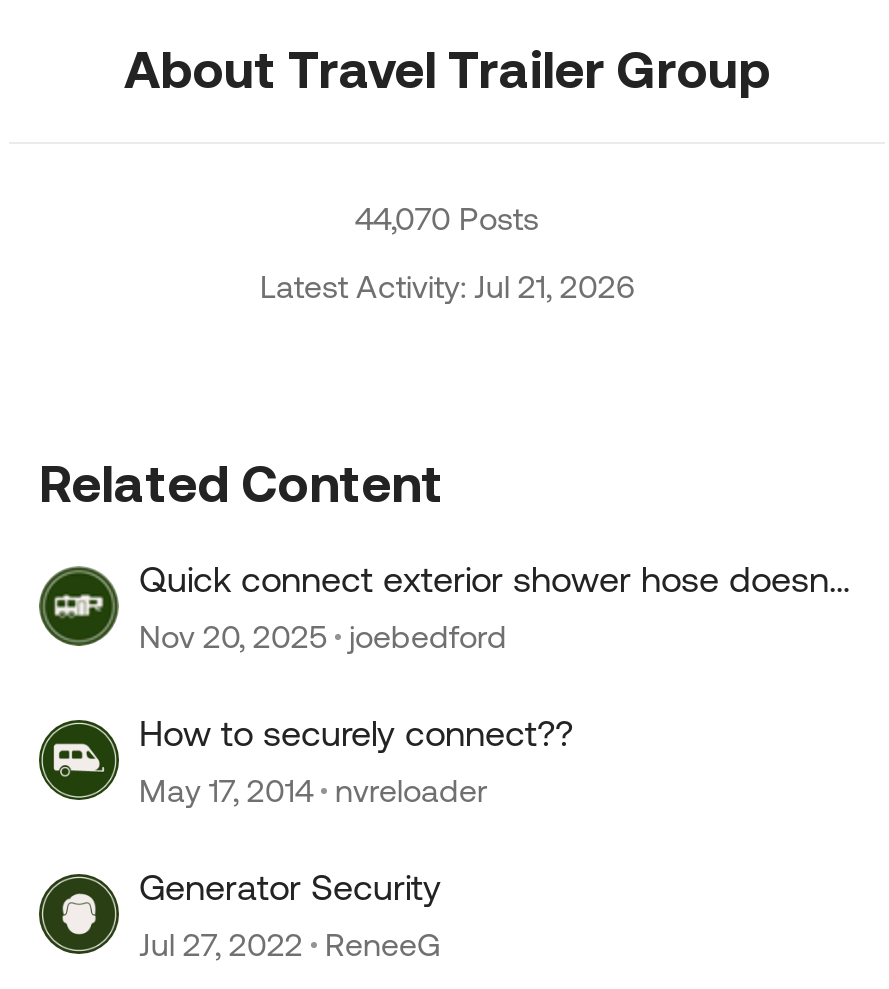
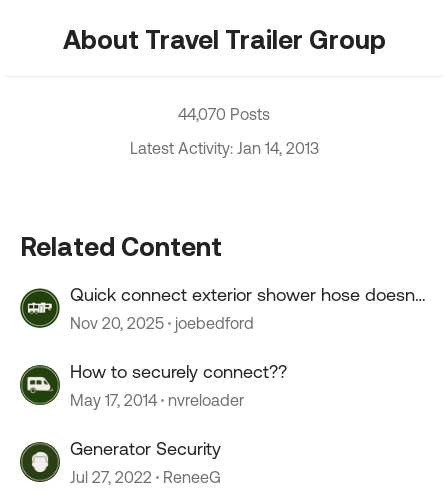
- Latest Activity: Jul 21, 2026
+ Latest Activity: Jan 14, 2013
